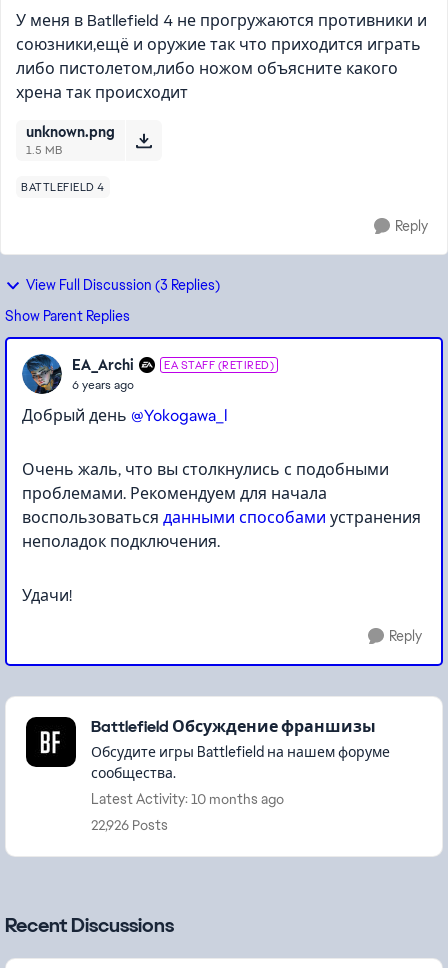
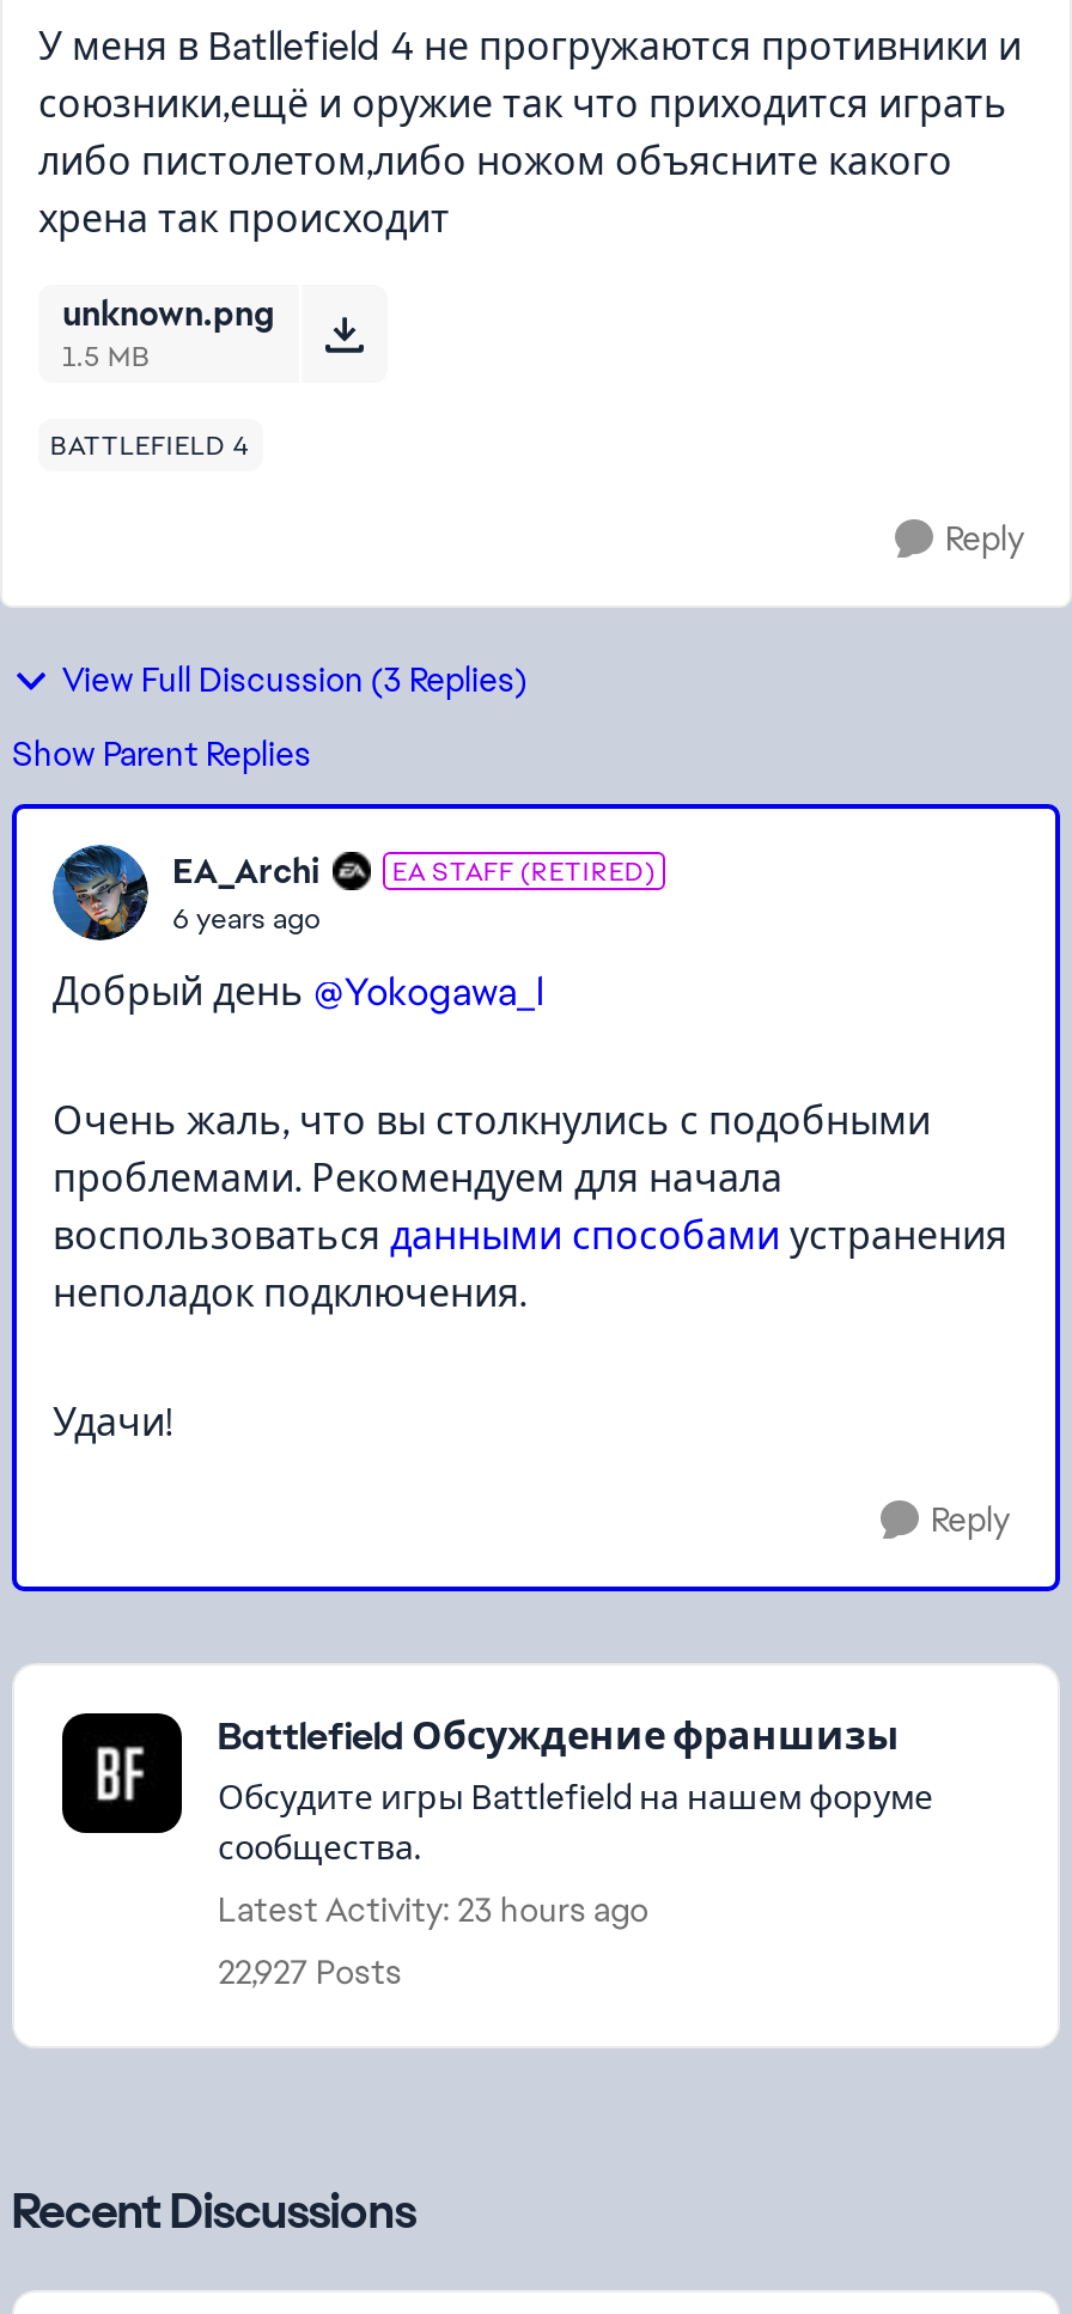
- Latest Activity: 10 months ago
+ Latest Activity: 23 hours ago

- 22,926 Posts
+ 22,927 Posts
